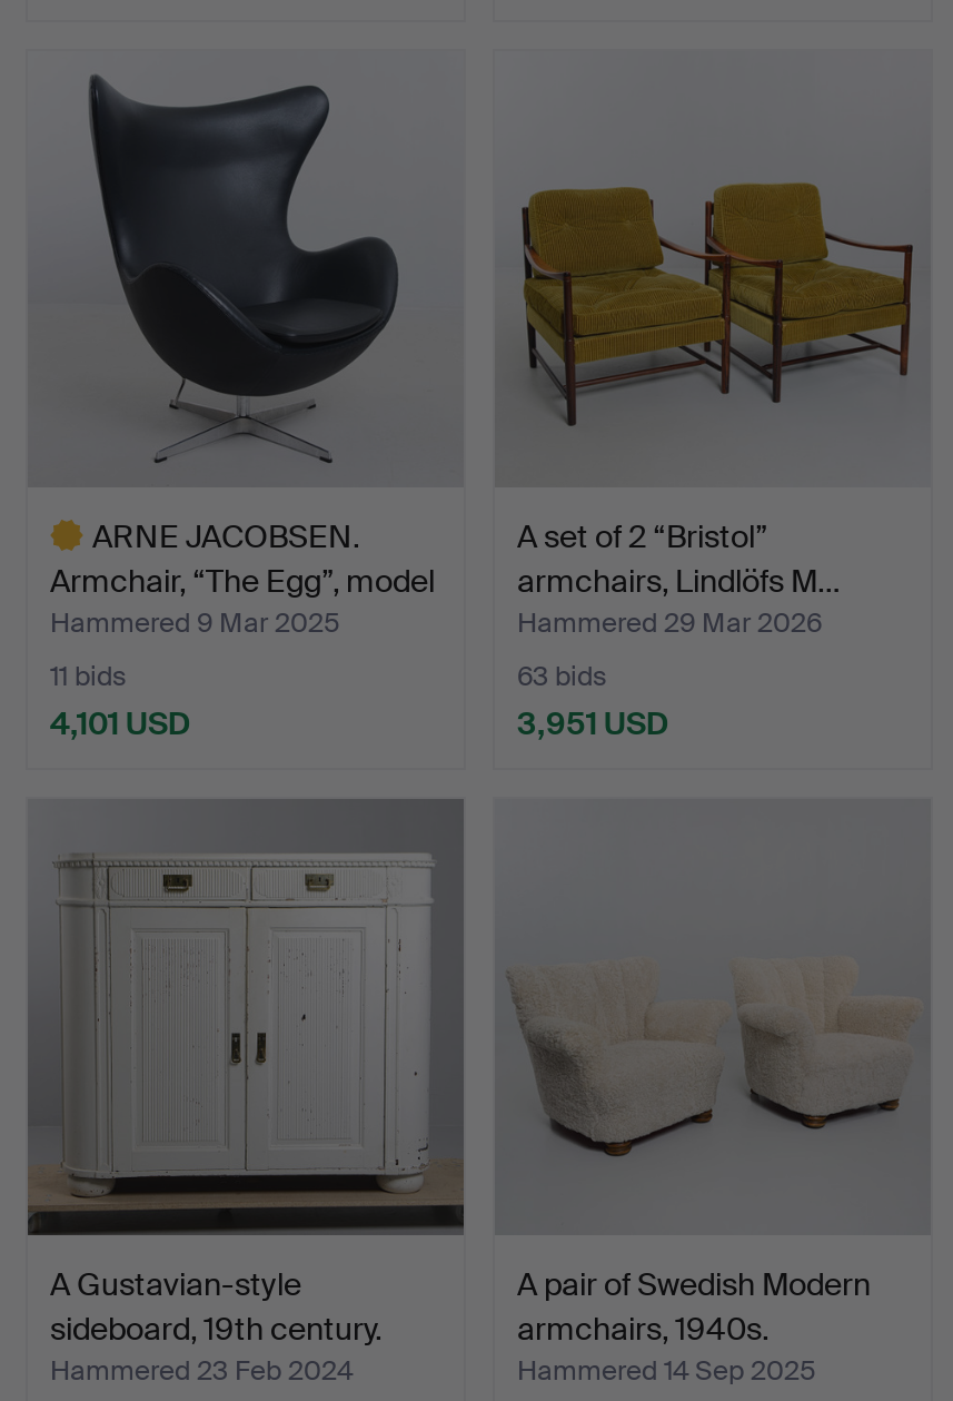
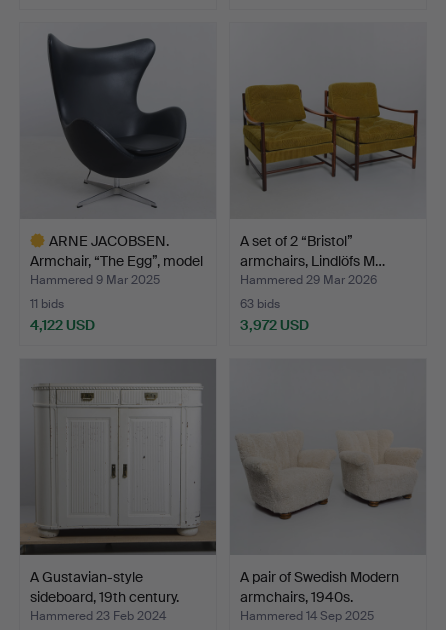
- 4,101 USD
+ 4,122 USD

- 3,951 USD
+ 3,972 USD
